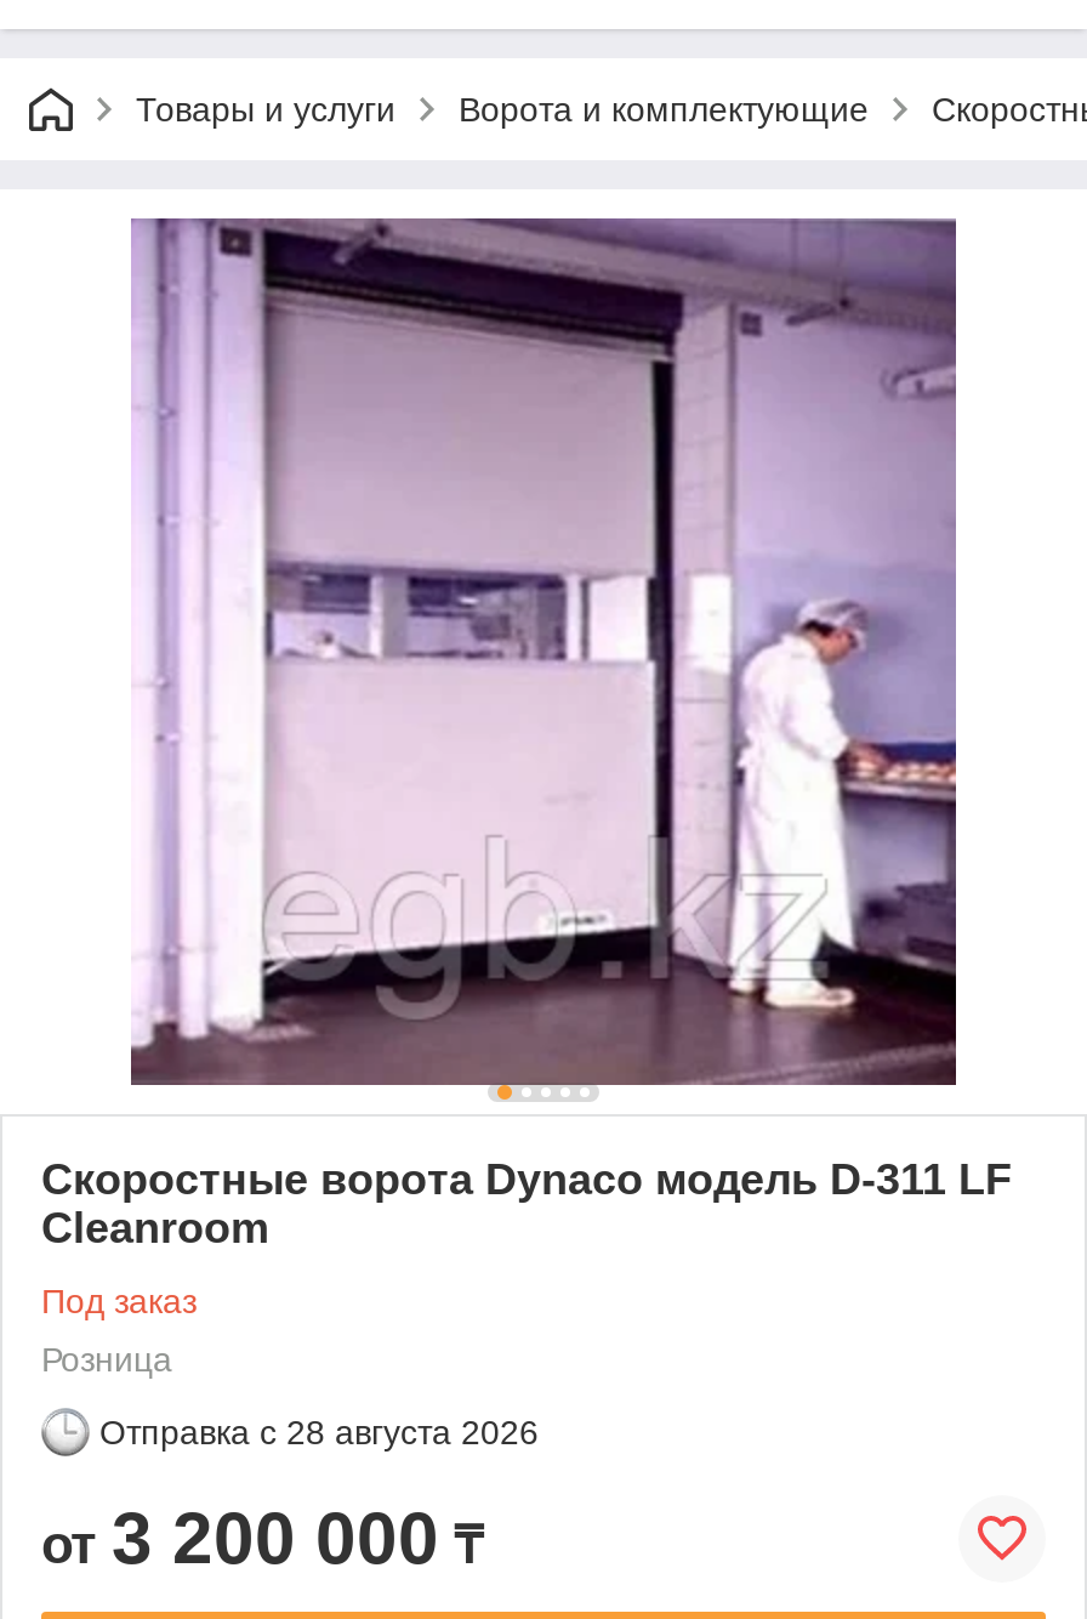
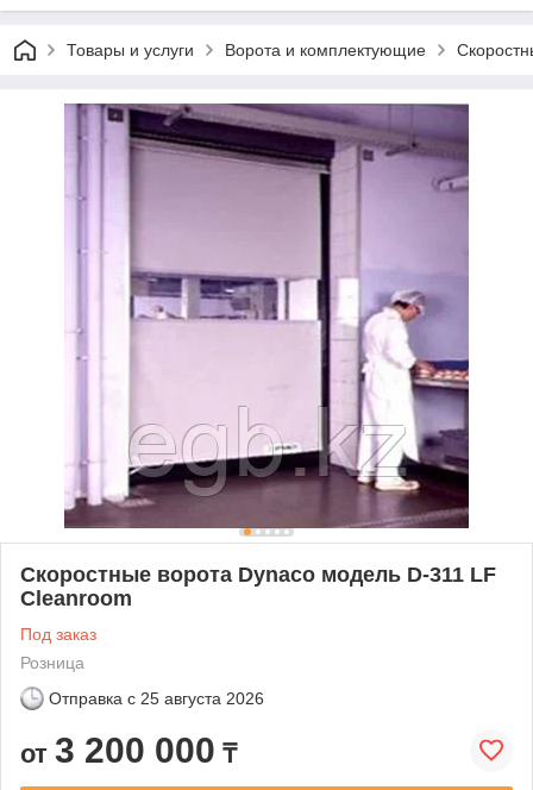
- Отправка с 28 августа 2026
+ Отправка с 25 августа 2026
